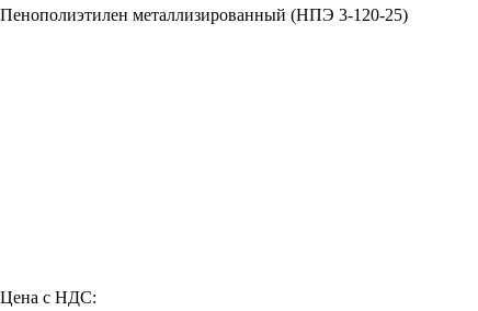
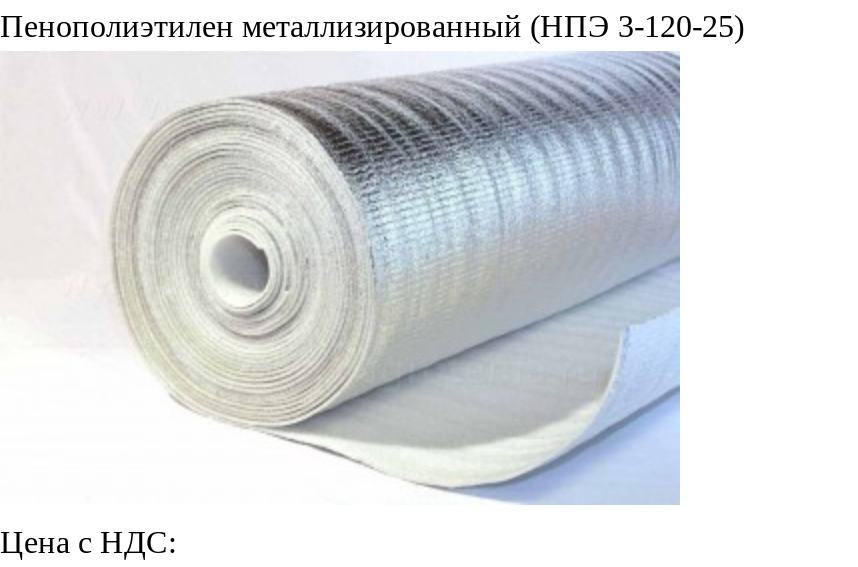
+ [image]
